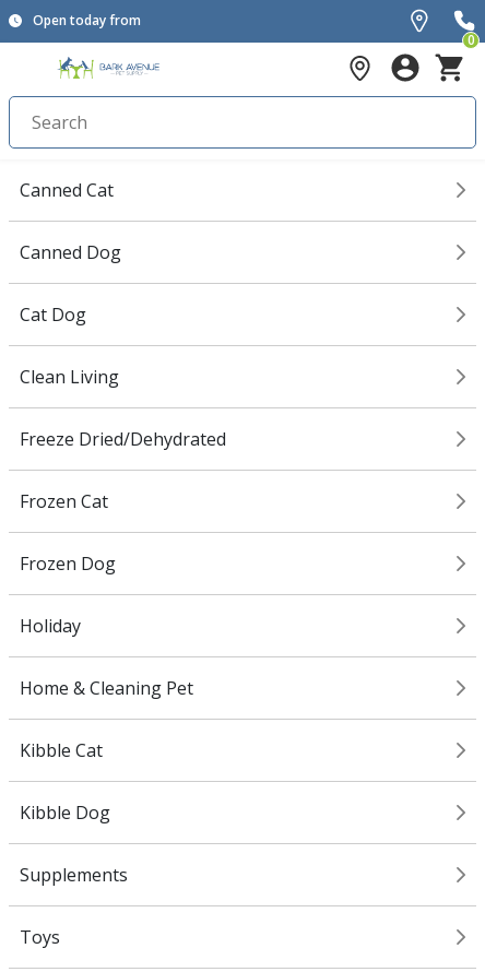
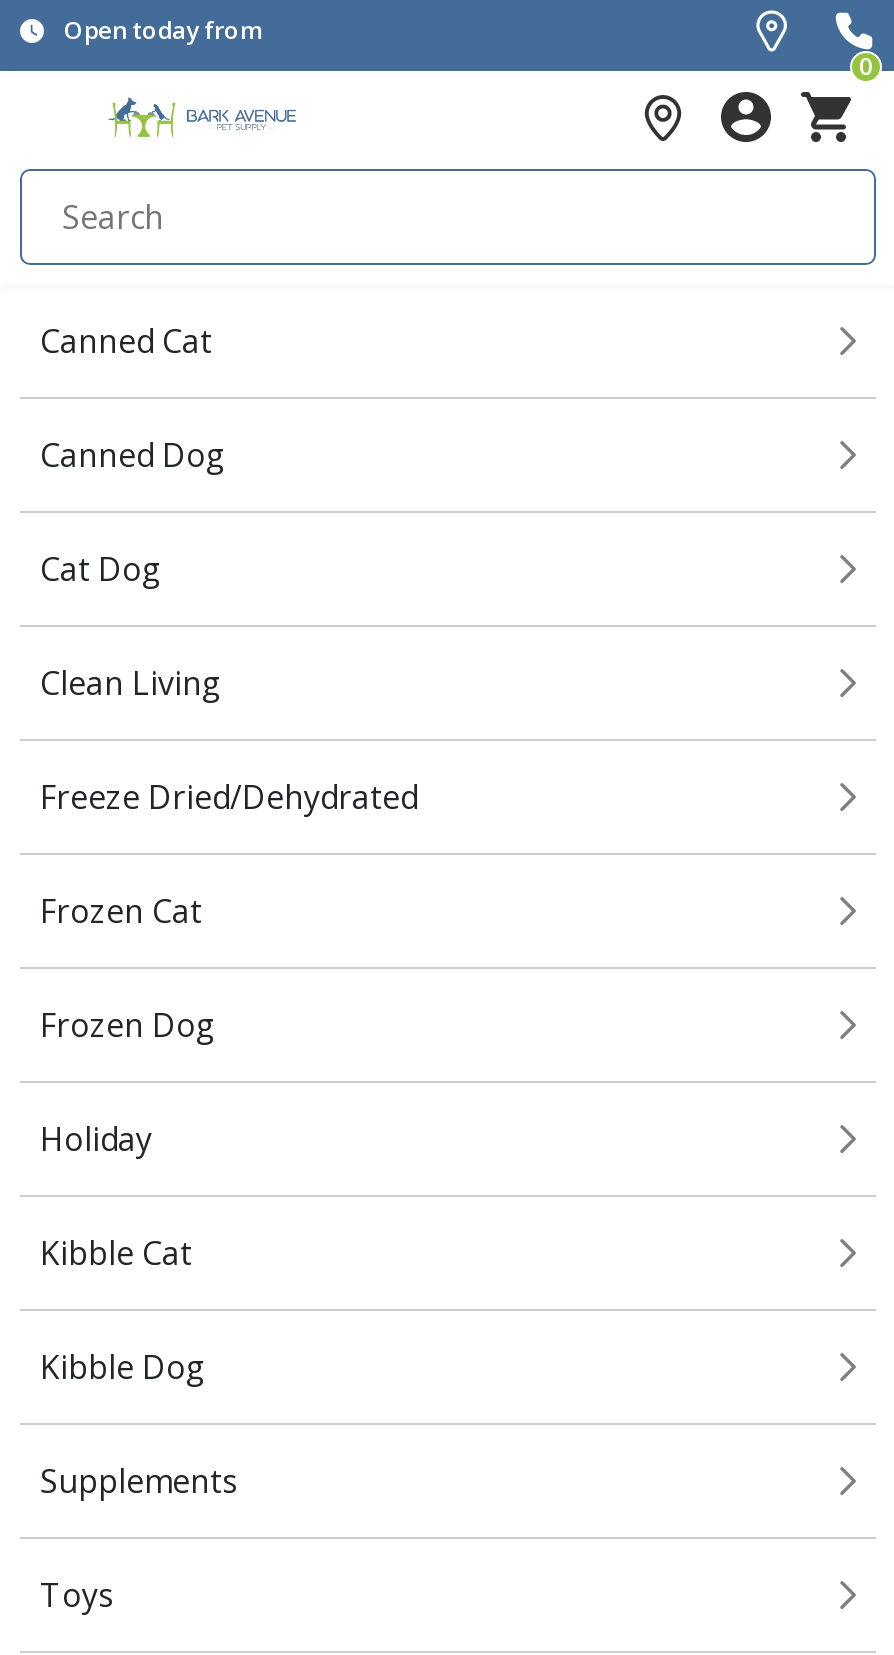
- Home & Cleaning Pet
